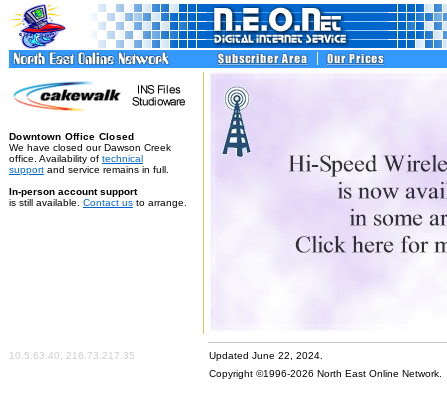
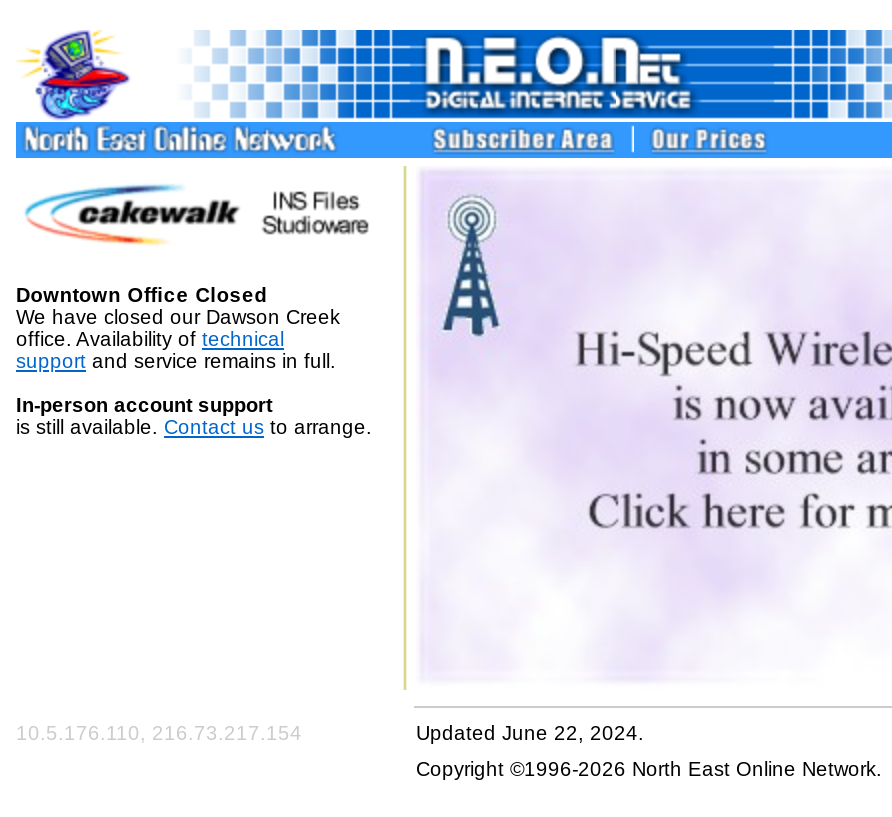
- 10.5.63.40, 216.73.217.35
+ 10.5.176.110, 216.73.217.154
